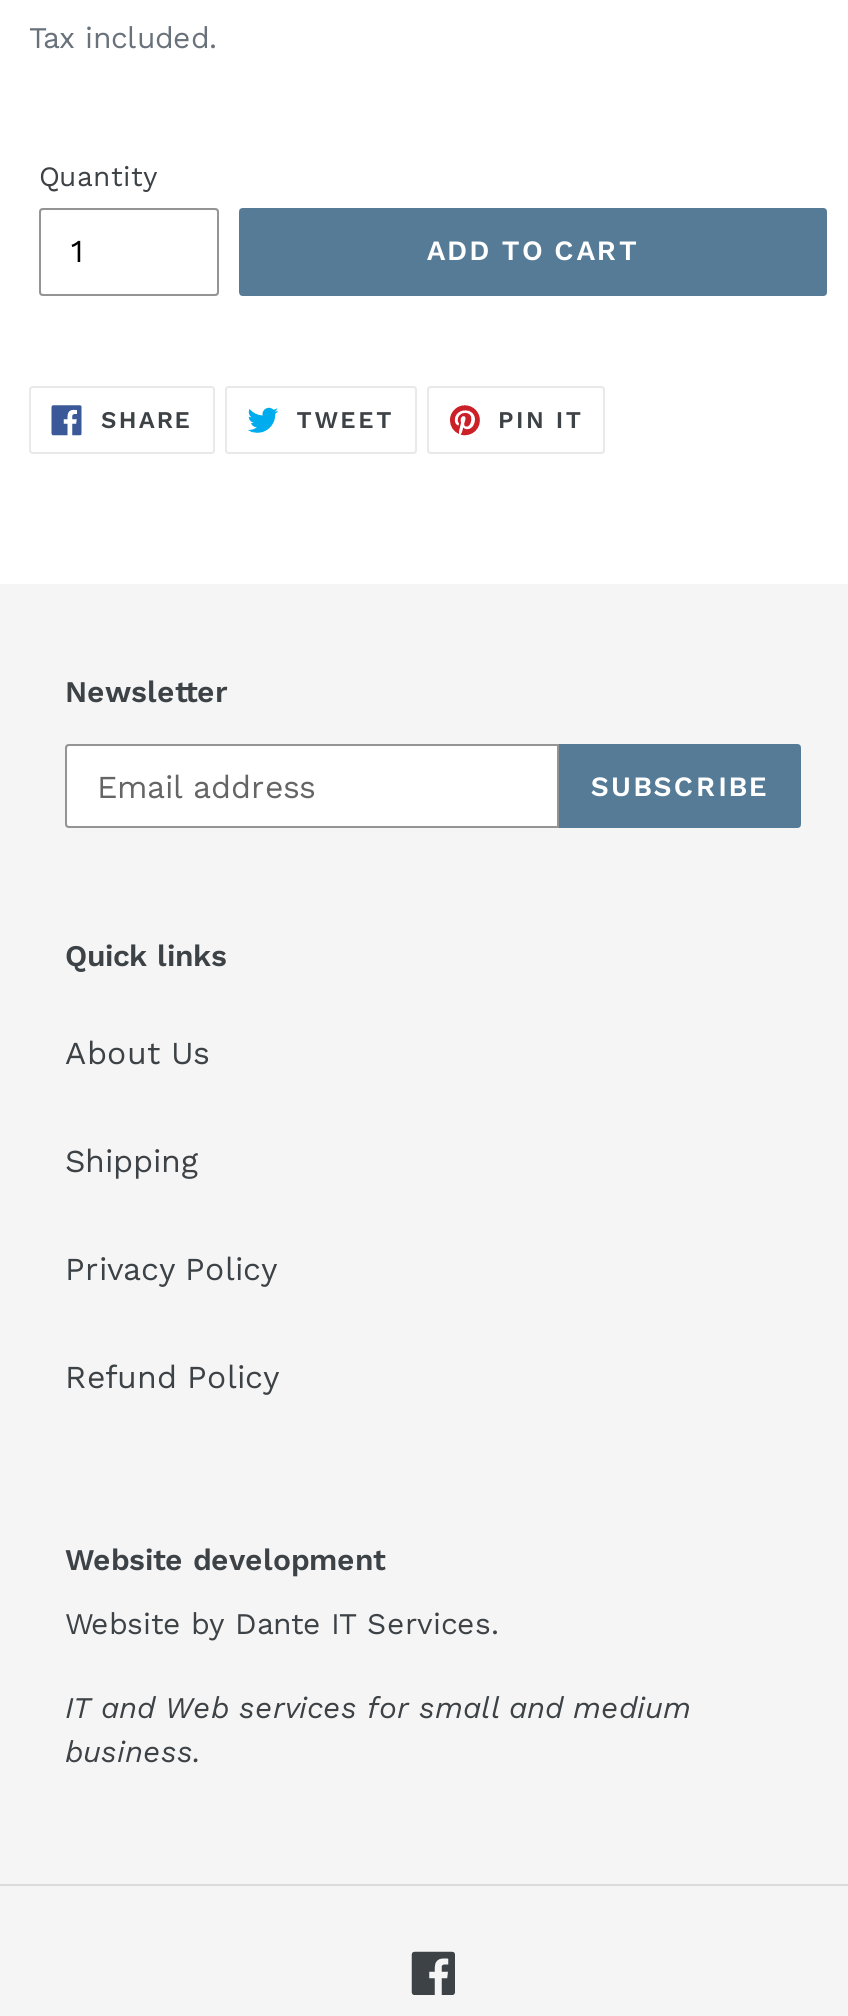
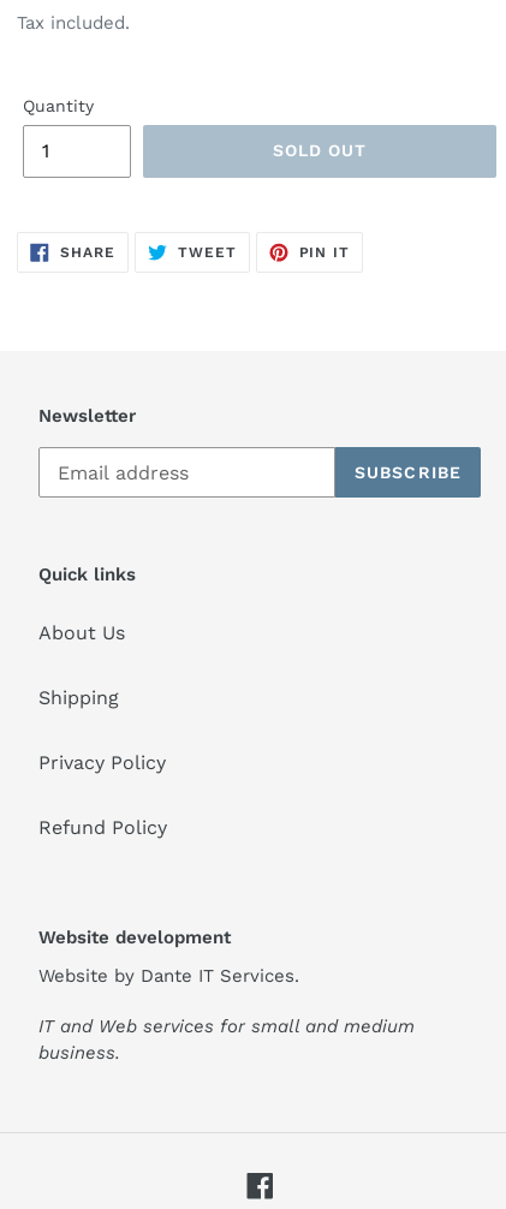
- ADD TO CART
+ SOLD OUT
